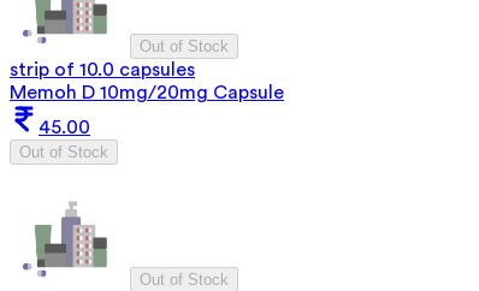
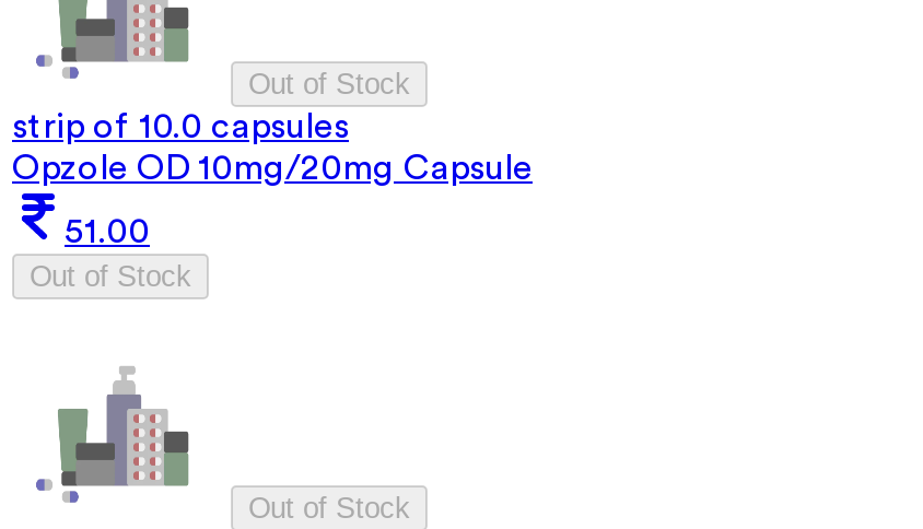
- Memoh D 10mg/20mg Capsule
+ Opzole OD 10mg/20mg Capsule

- 45.00
+ 51.00
